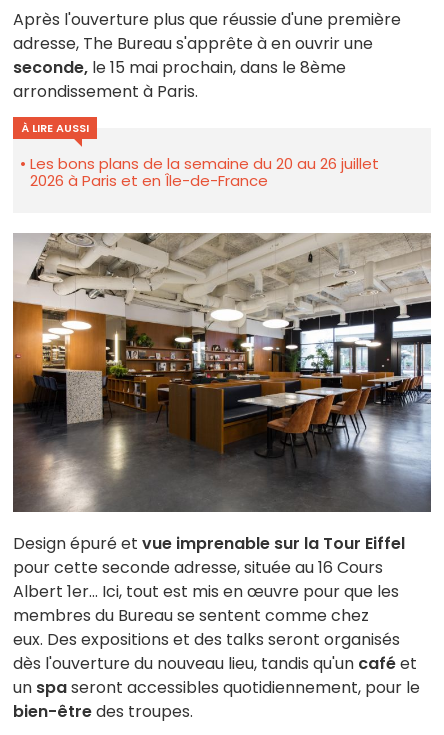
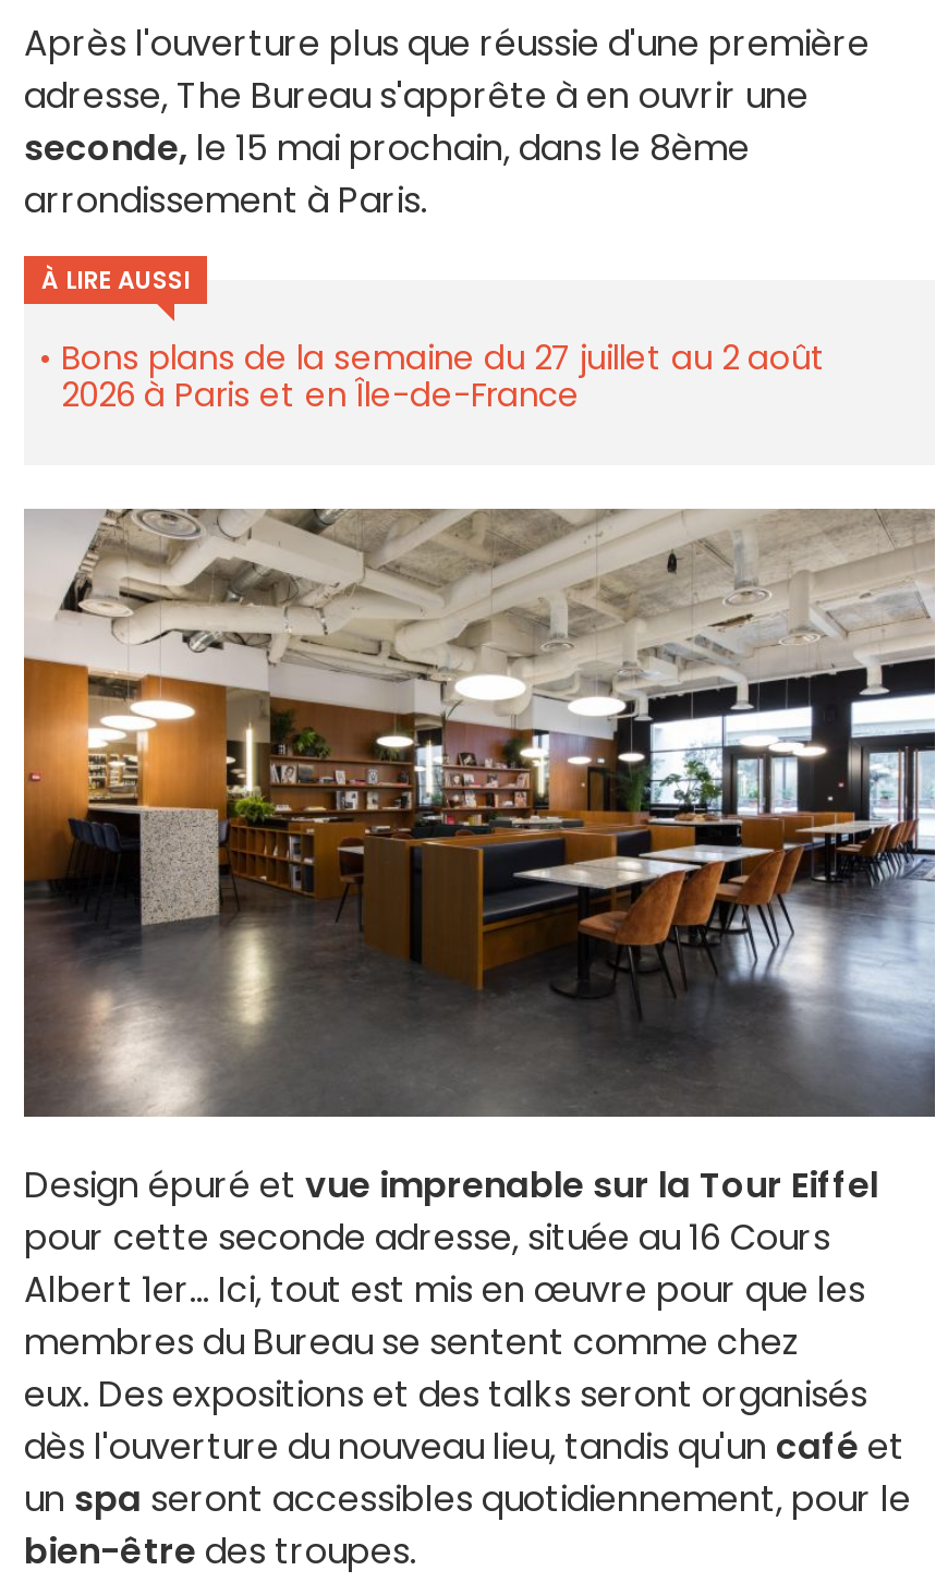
- Les bons plans de la semaine du 20 au 26 juillet
+ Bons plans de la semaine du 27 juillet au 2 août
